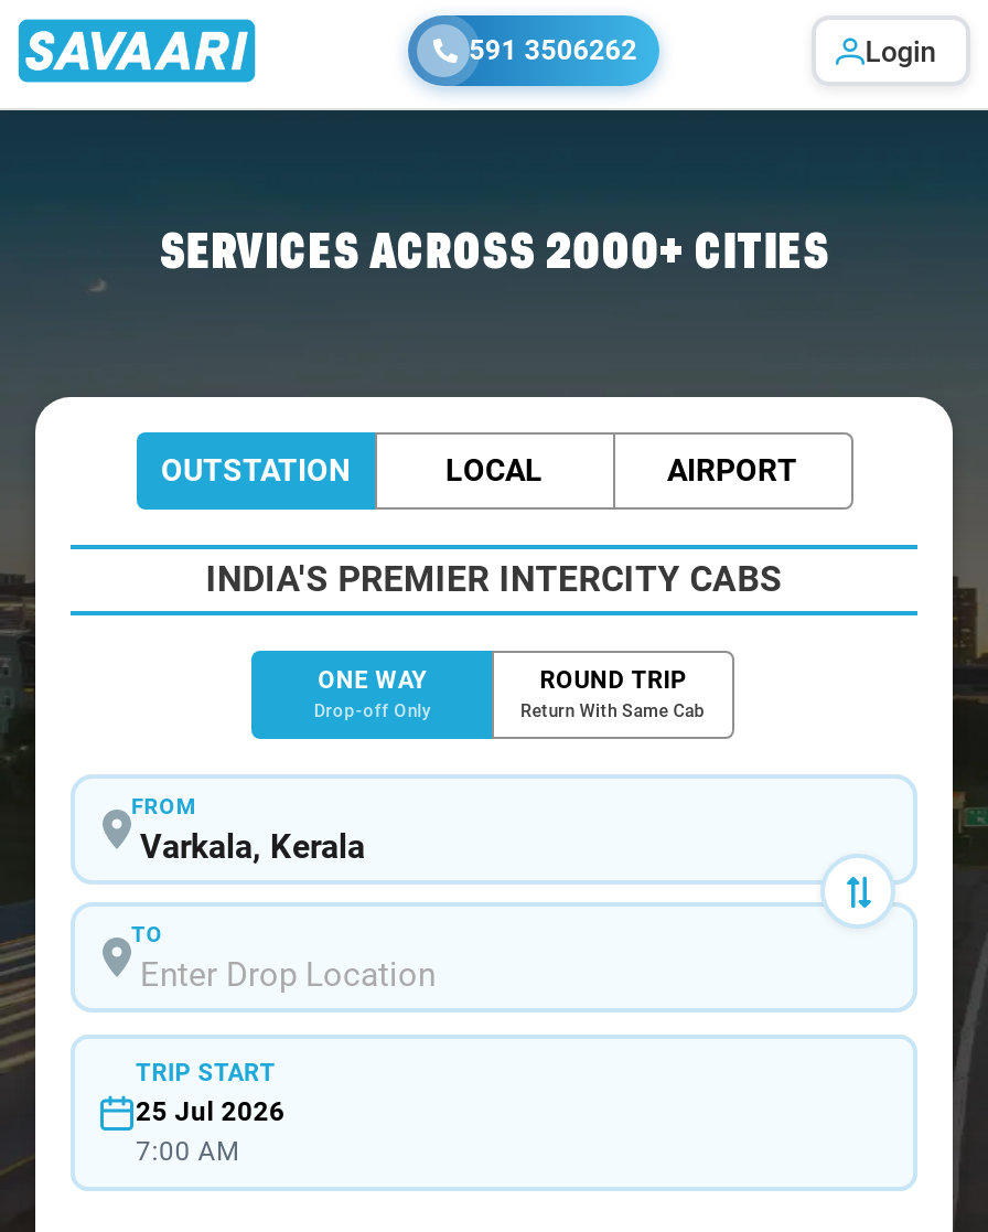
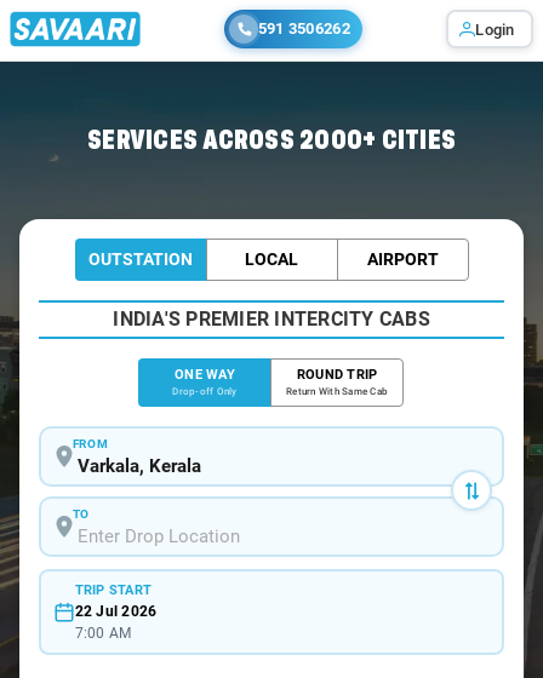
- 25 Jul 2026
+ 22 Jul 2026
